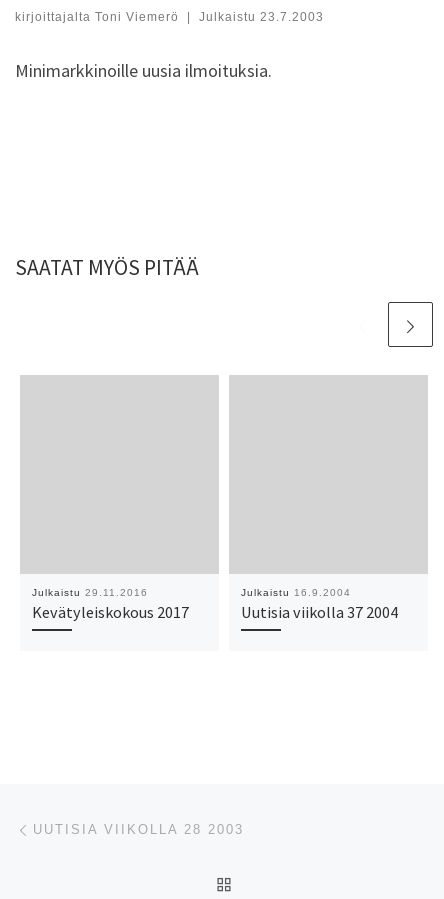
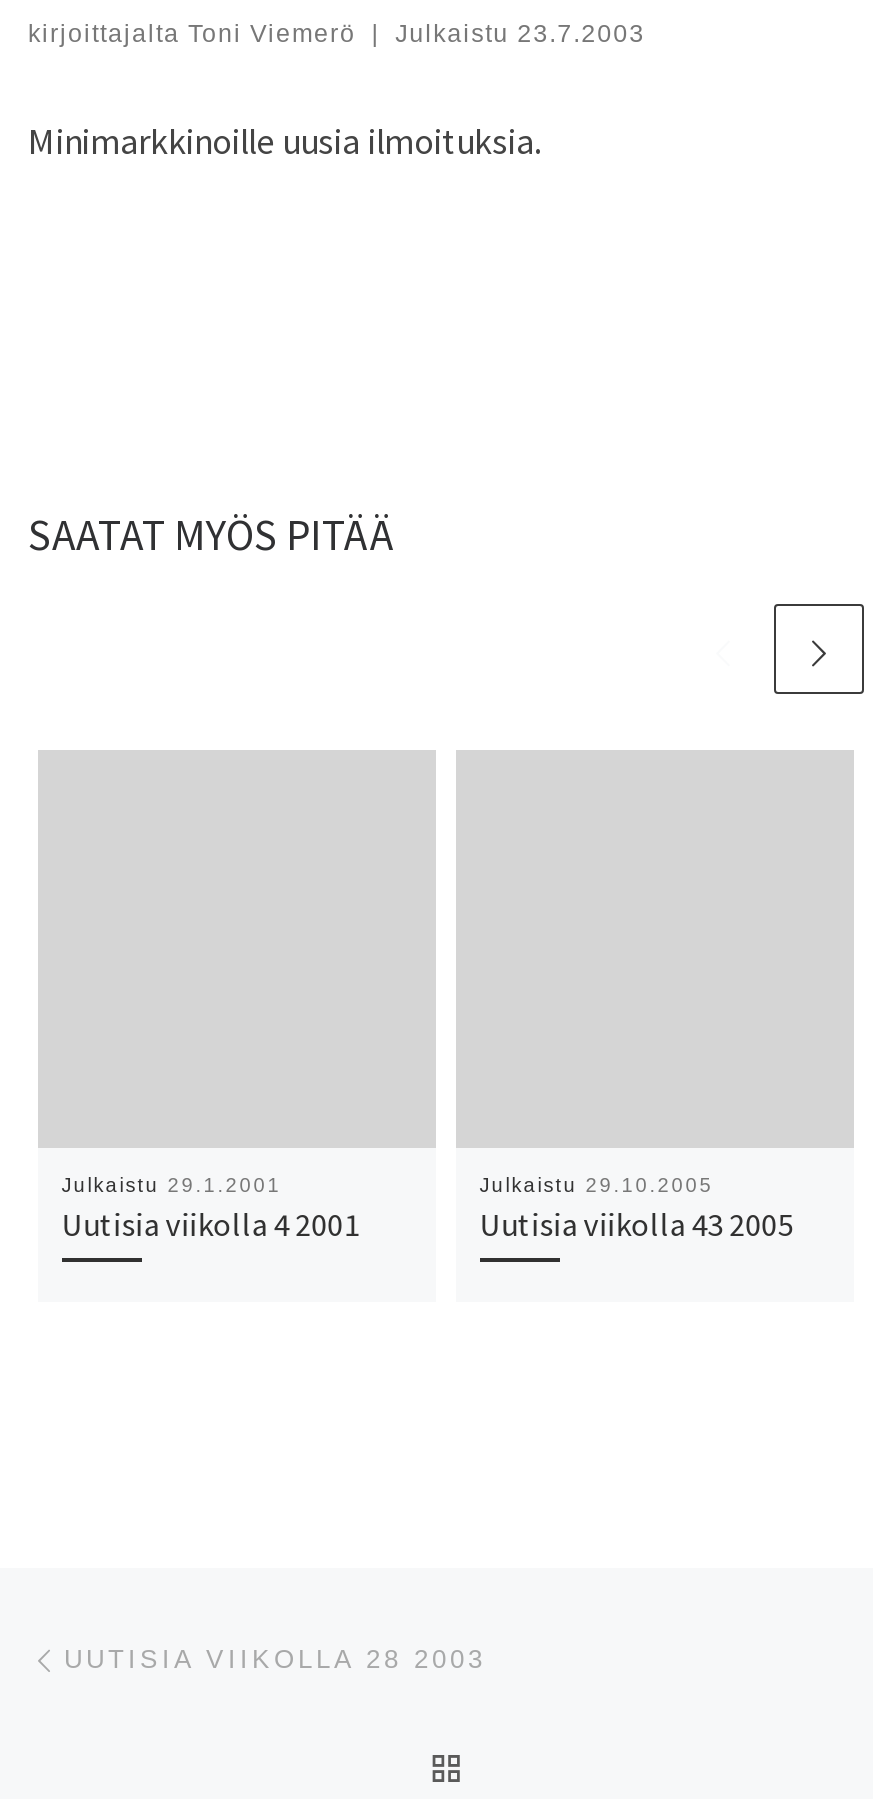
- Julkaistu 29.11.2016
- Kevätyleiskokous 2017
+ Julkaistu 29.1.2001
+ Uutisia viikolla 4 2001

- Julkaistu 16.9.2004
- Uutisia viikolla 37 2004
+ Julkaistu 29.10.2005
+ Uutisia viikolla 43 2005
